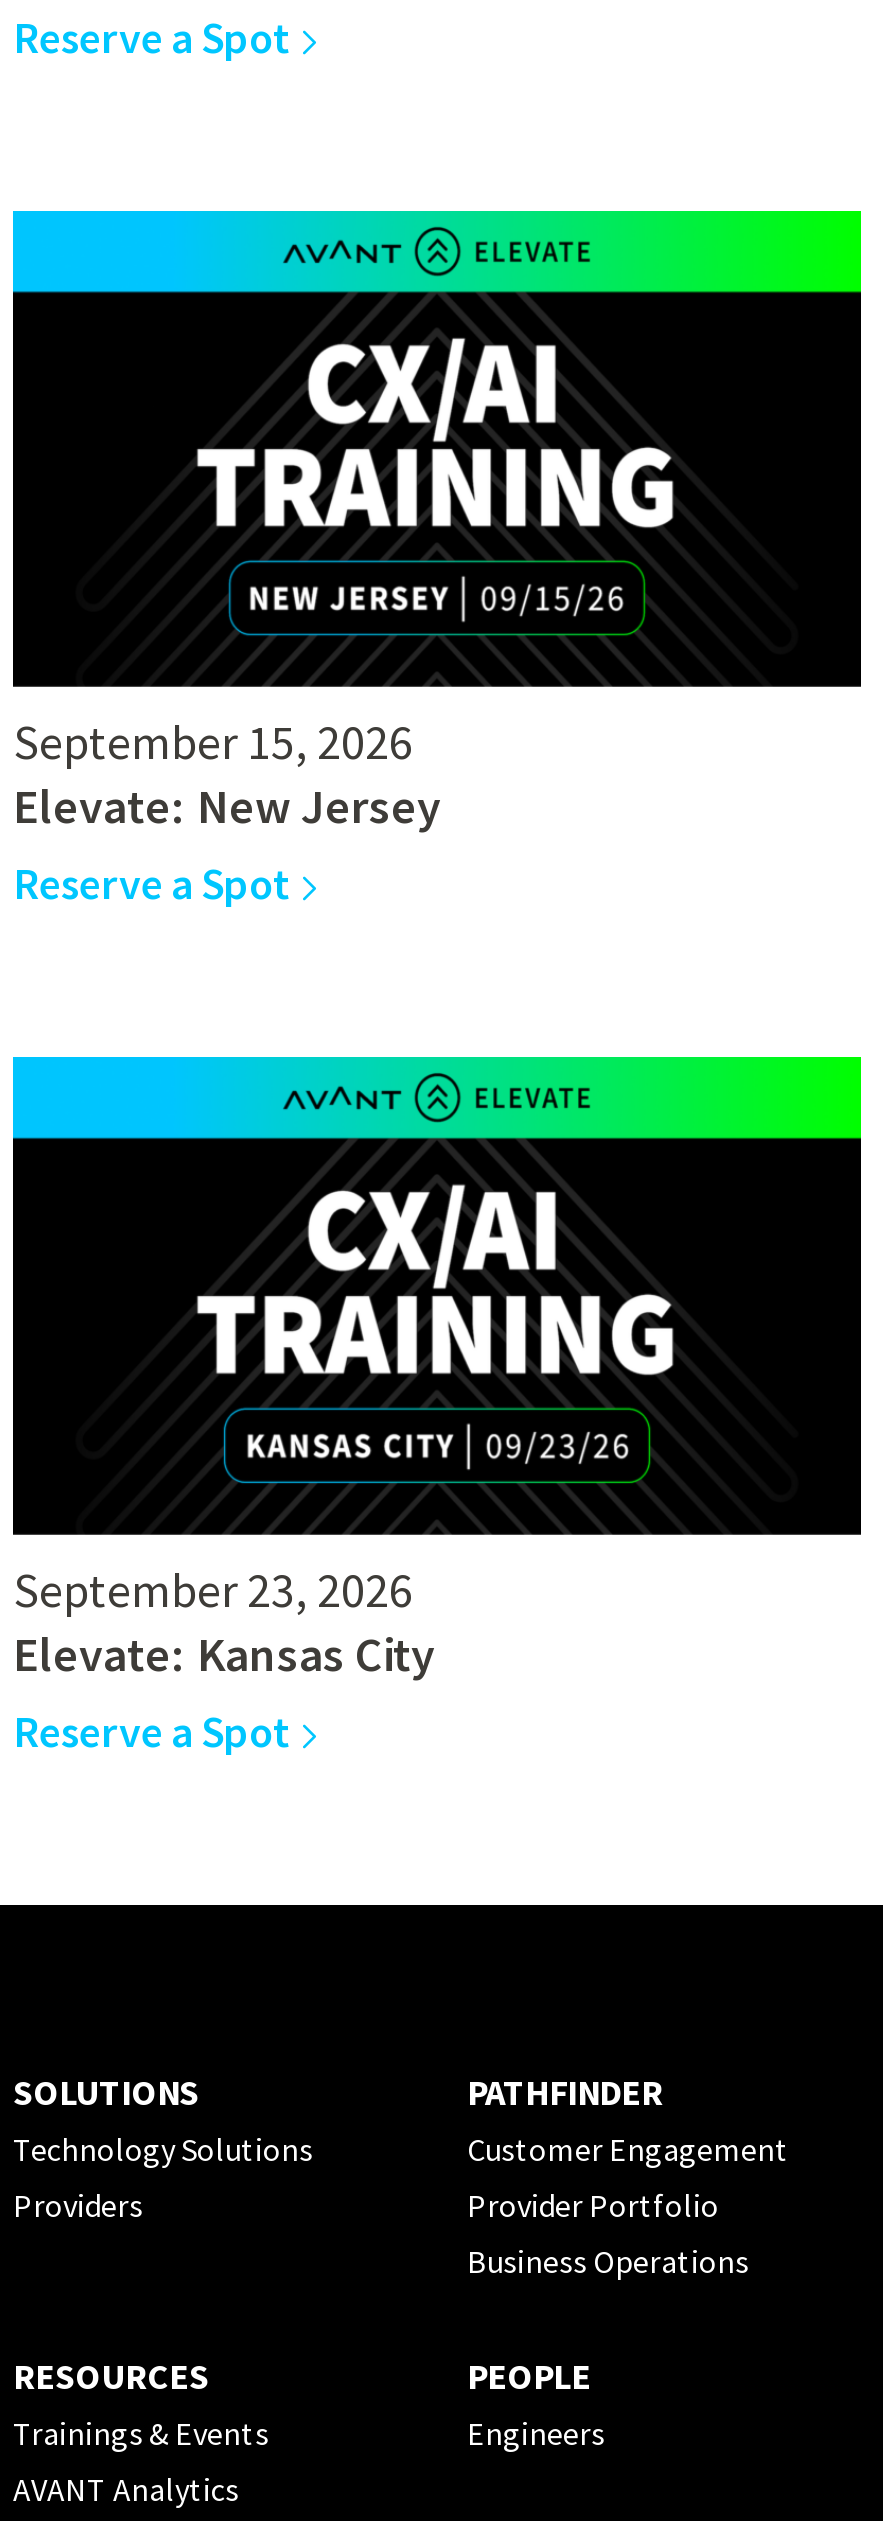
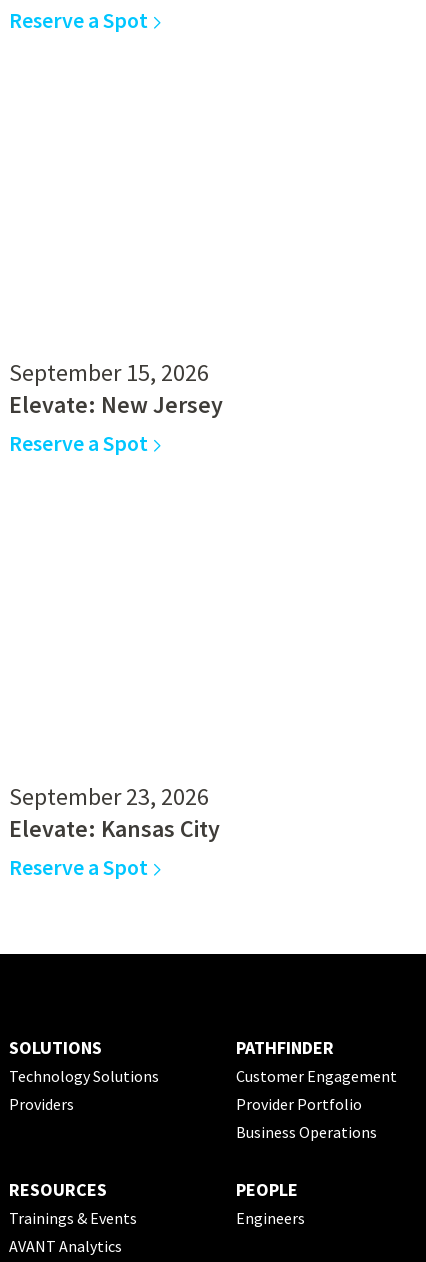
- [image]

- [image]
